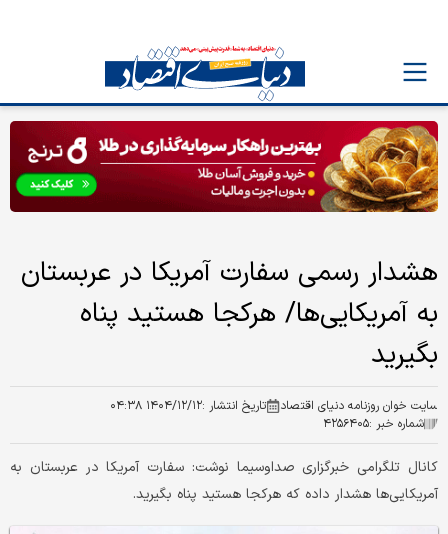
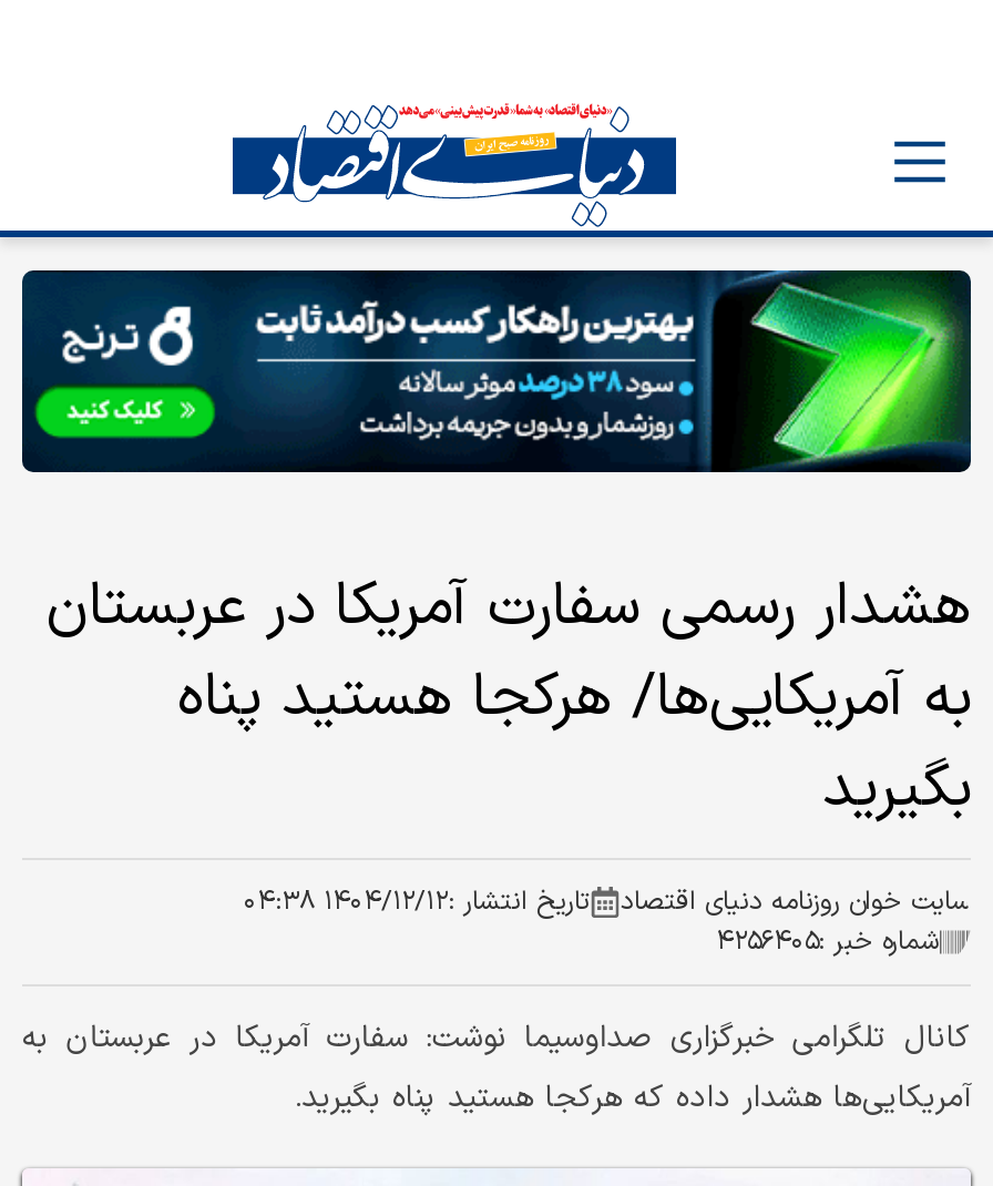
- [image]
+ [image]
